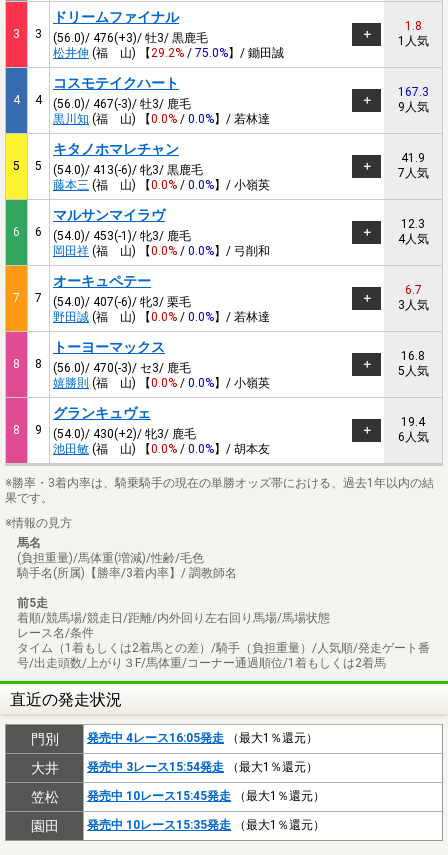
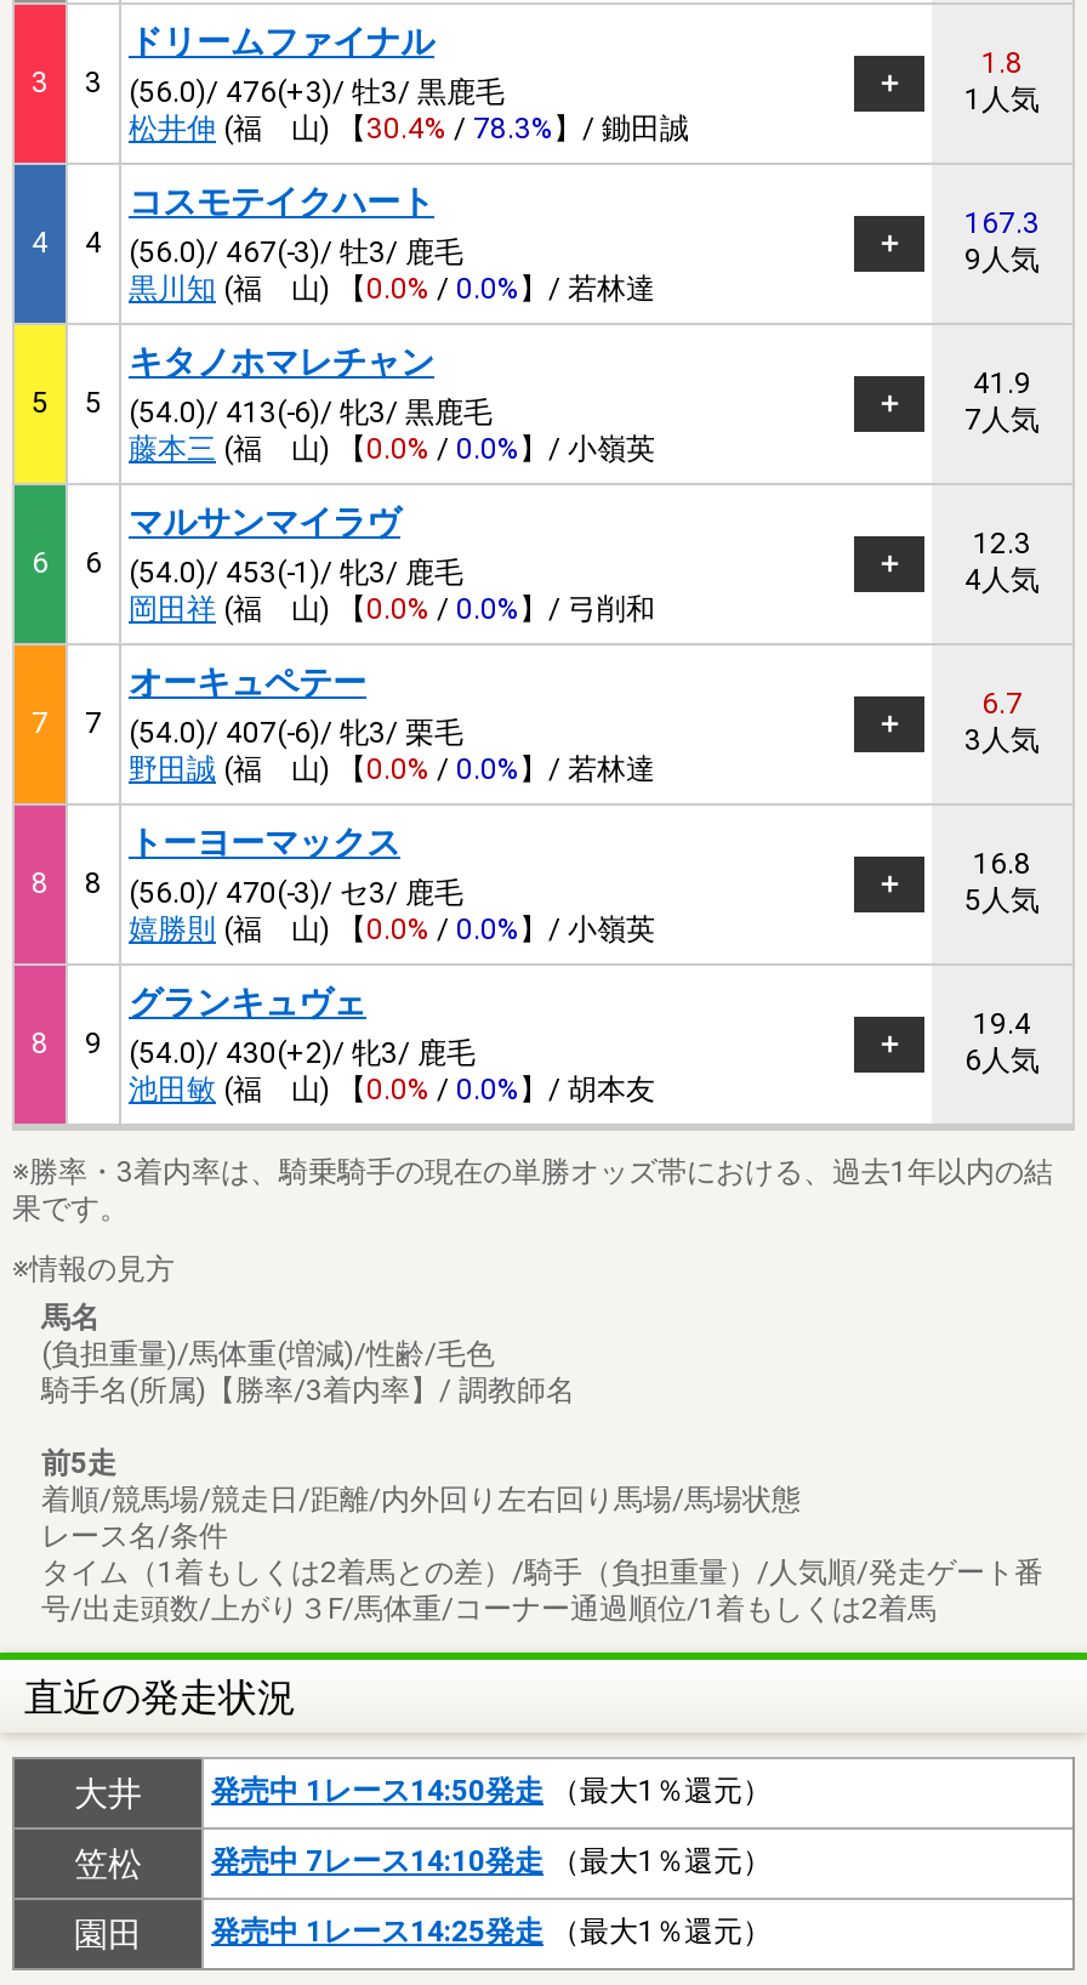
- 松井伸(福 山) 【29.2% / 75.0%】/ 鋤田誠
+ 松井伸(福 山) 【30.4% / 78.3%】/ 鋤田誠

- 門別
- 発売中 4レース16:05発走（最大1％還元）

- 発売中 3レース15:54発走（最大1％還元）
+ 発売中 1レース14:50発走（最大1％還元）

- 発売中 10レース15:45発走（最大1％還元）
+ 発売中 7レース14:10発走（最大1％還元）

- 発売中 10レース15:35発走（最大1％還元）
+ 発売中 1レース14:25発走（最大1％還元）
